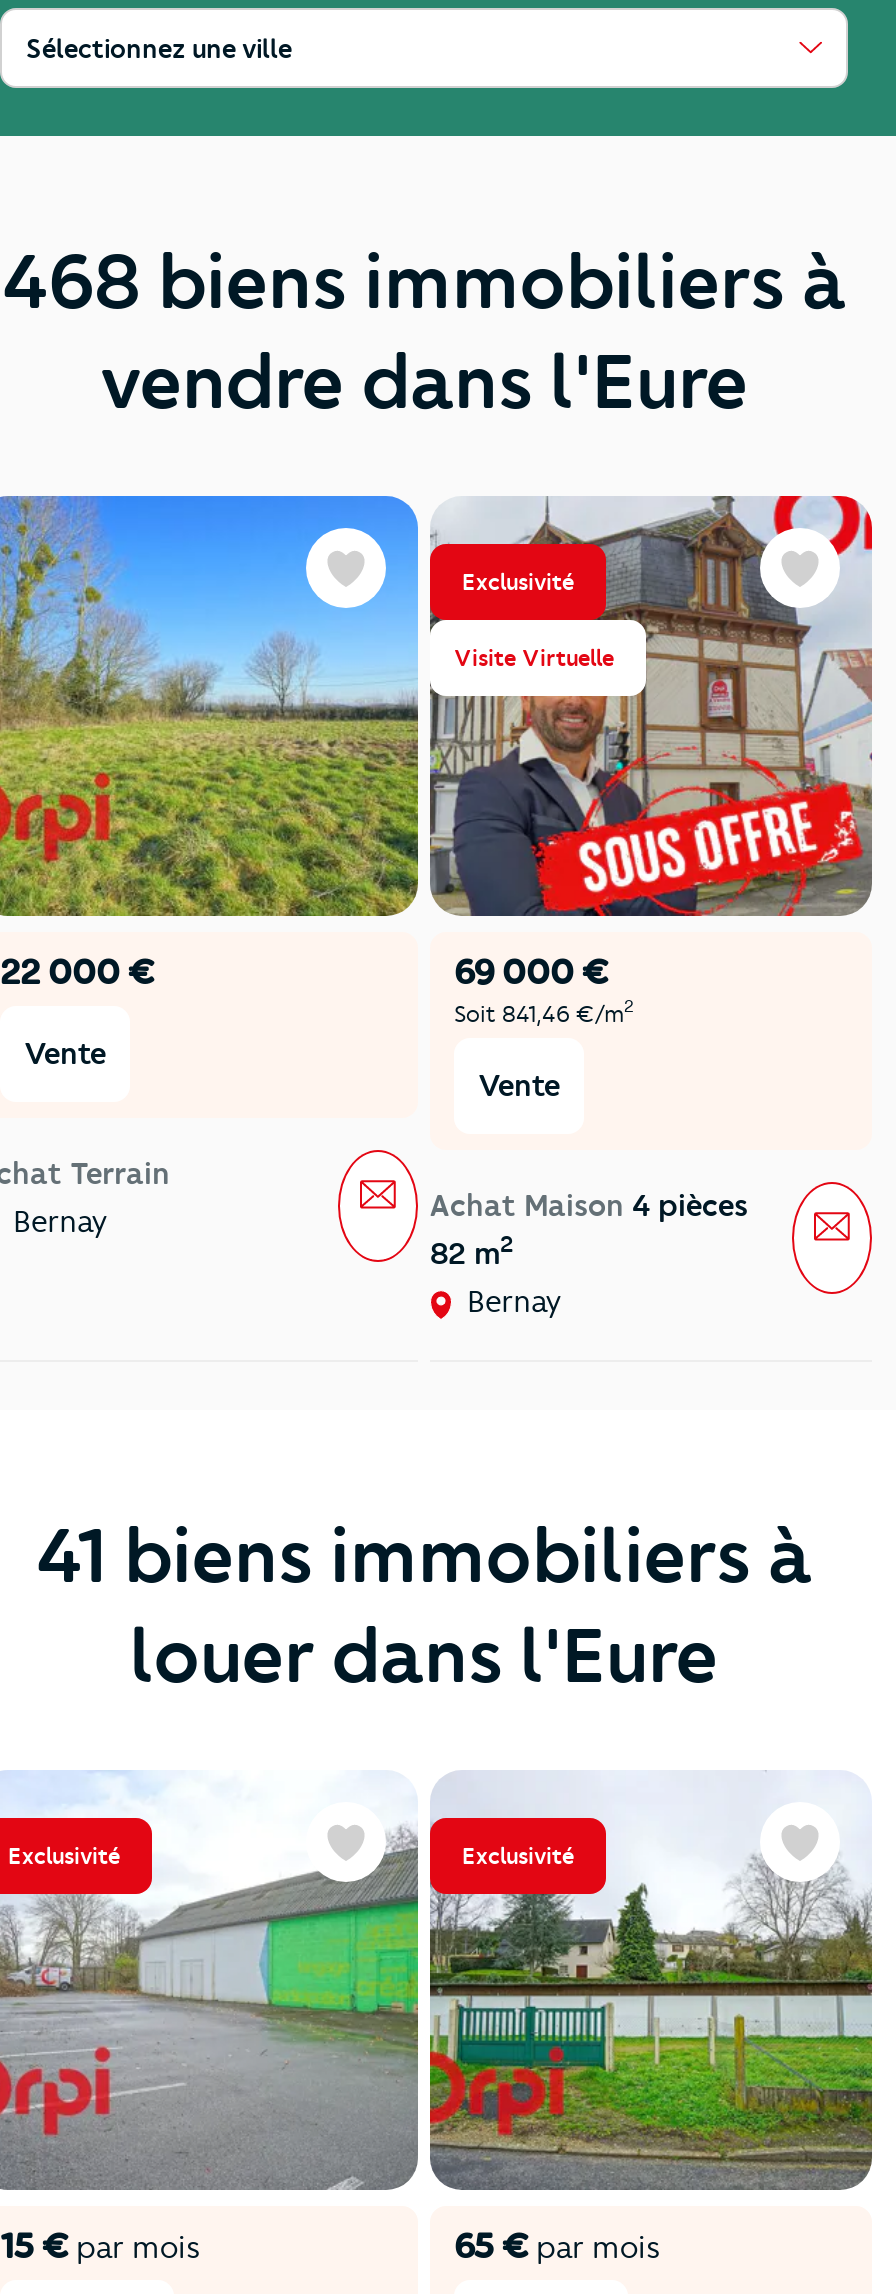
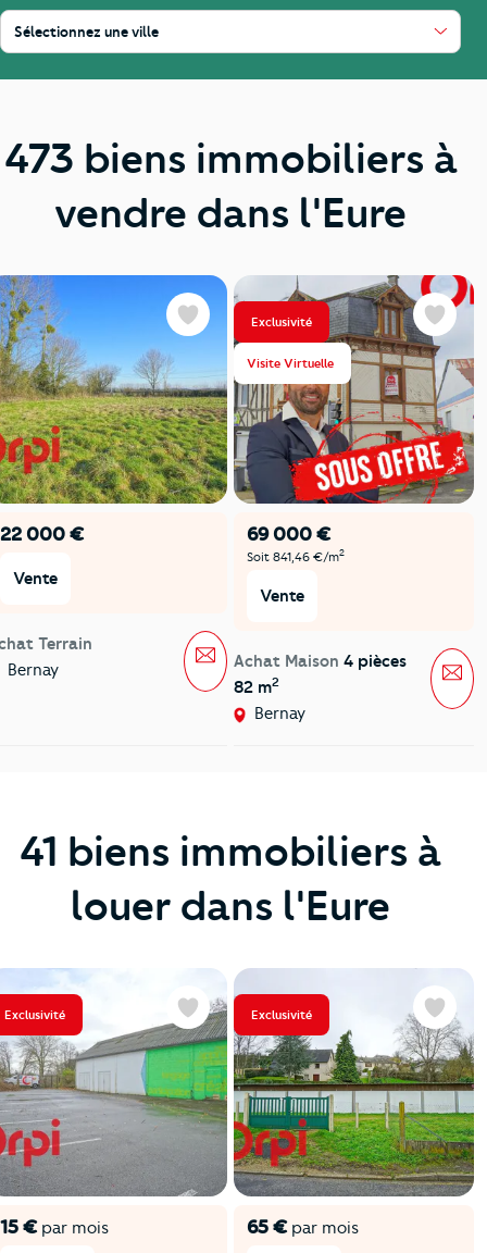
- 468 biens immobiliers à
+ 473 biens immobiliers à
